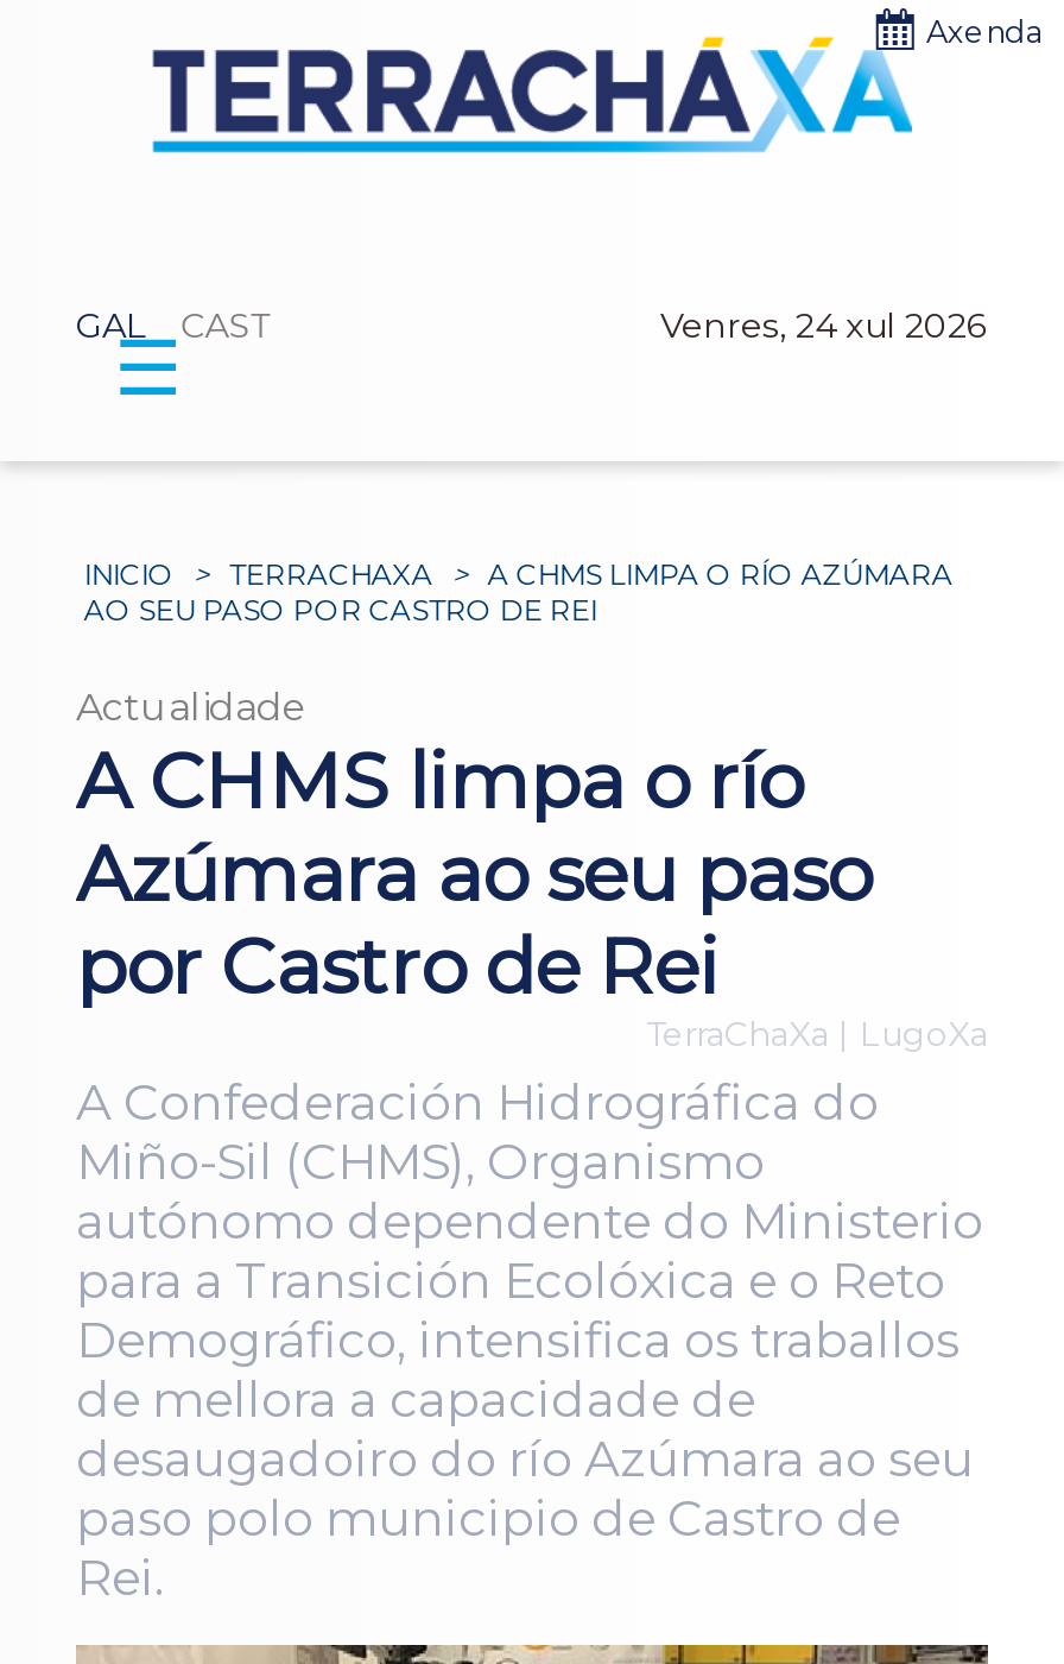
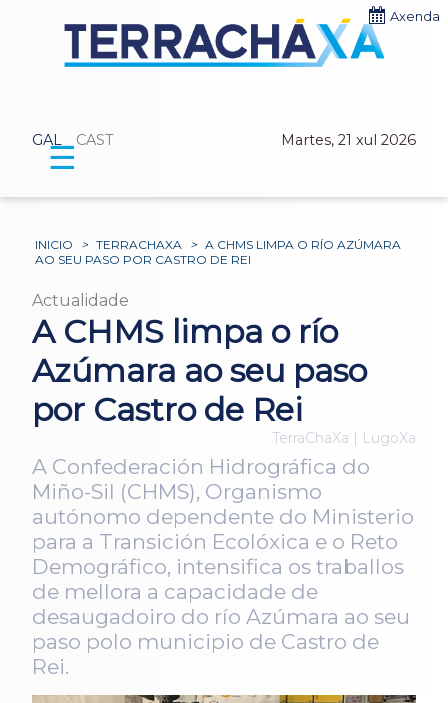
- Venres, 24 xul 2026
+ Martes, 21 xul 2026
